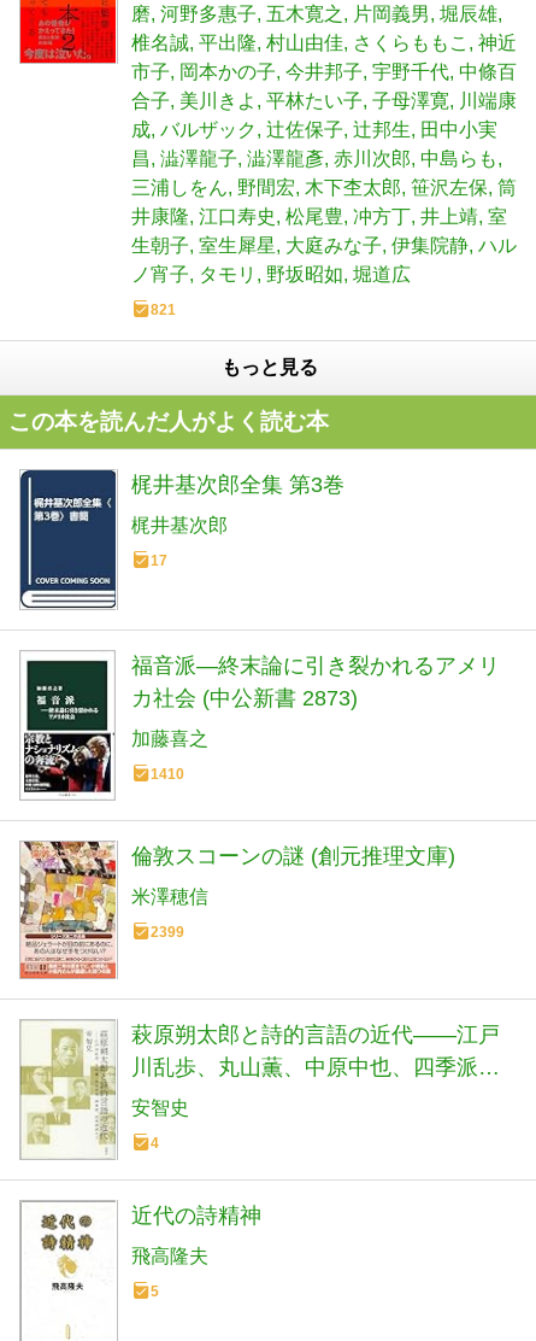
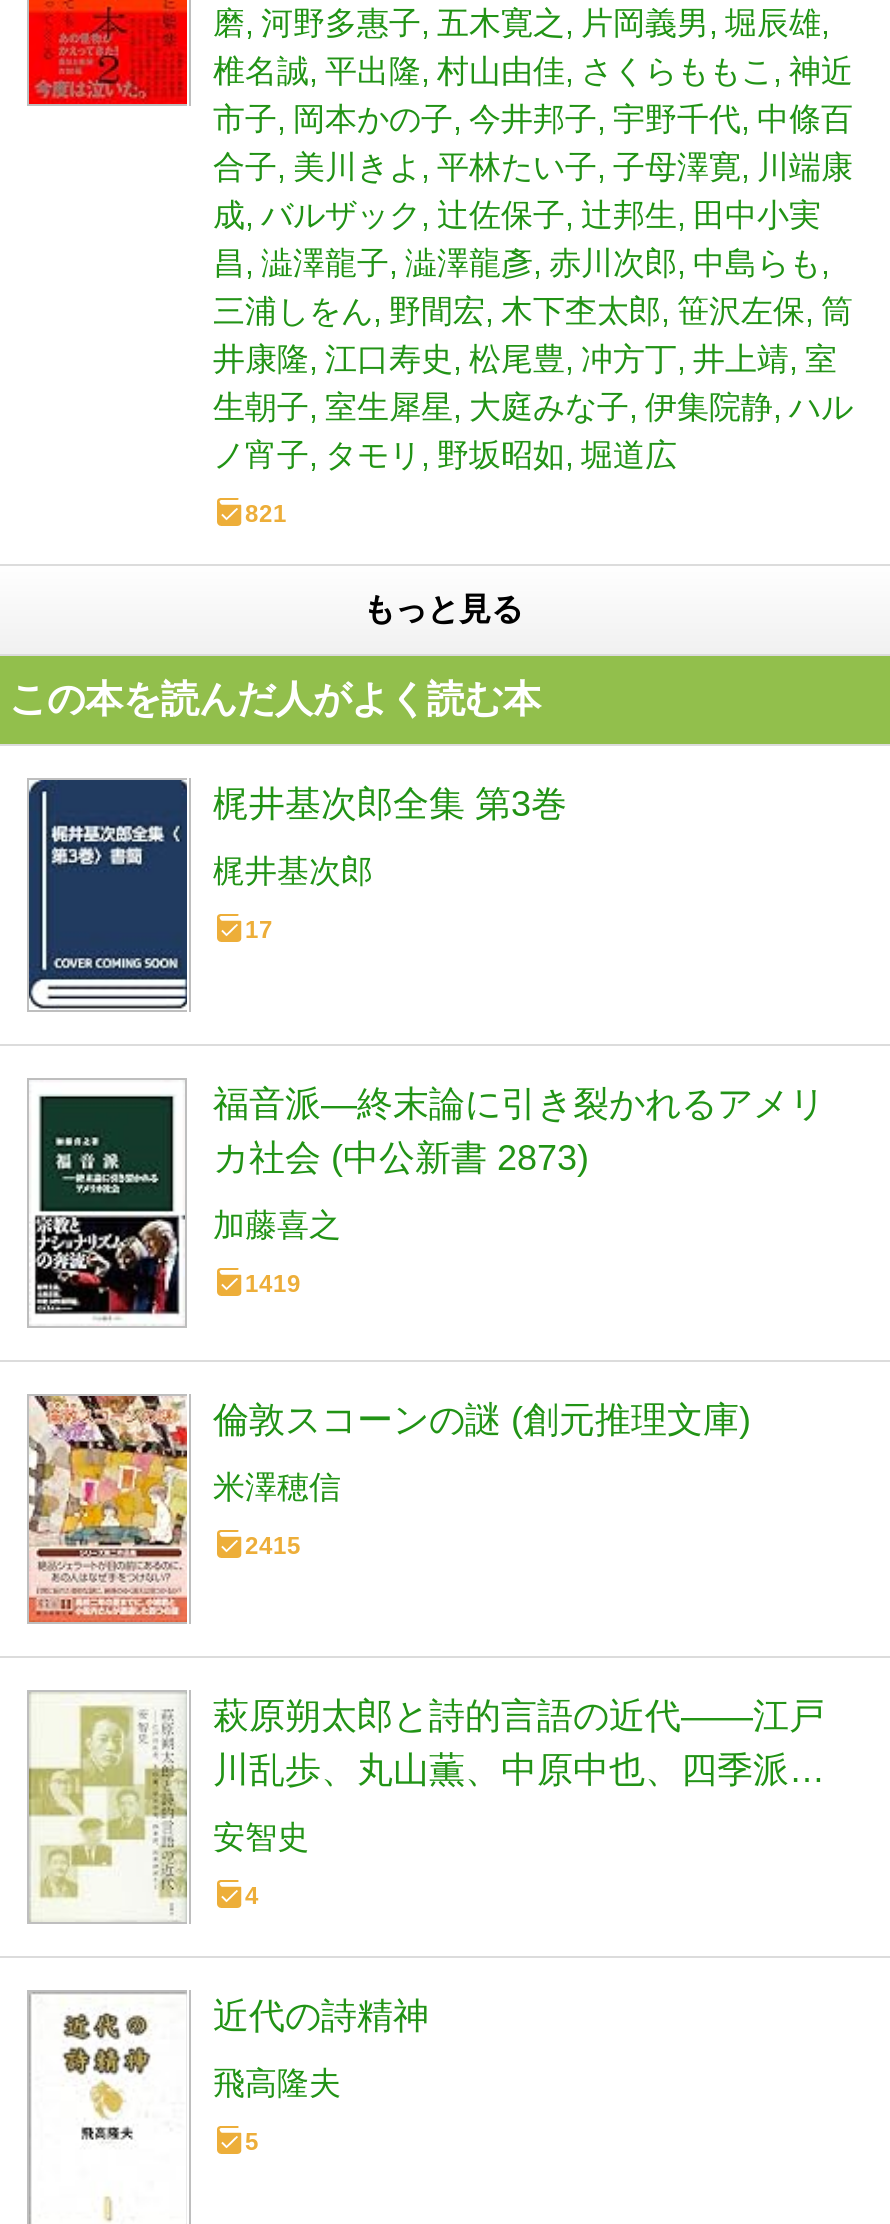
- 1410
+ 1419

- 2399
+ 2415
